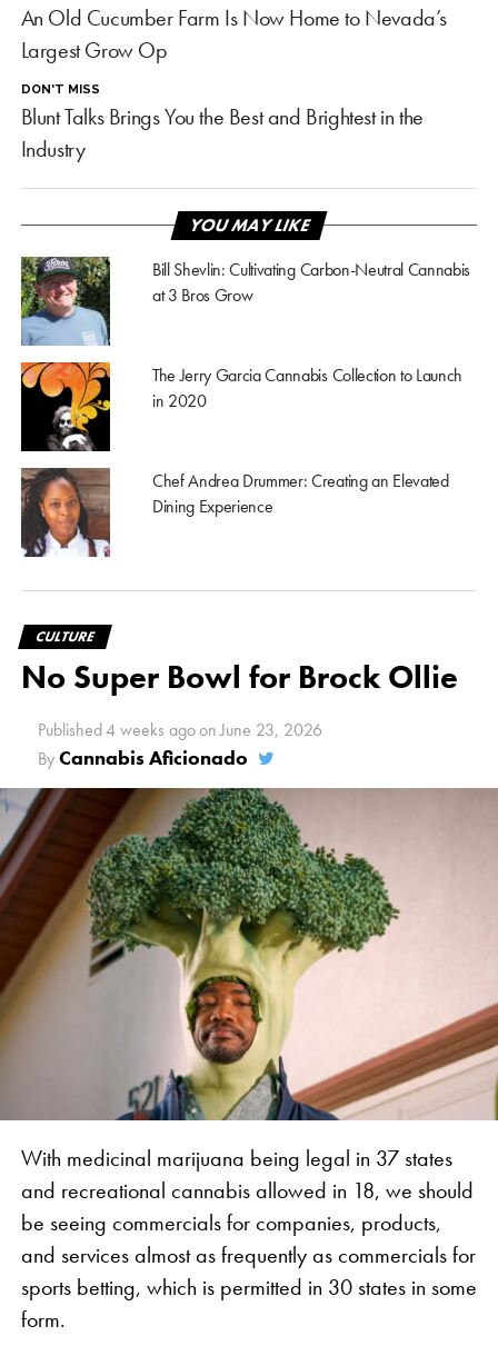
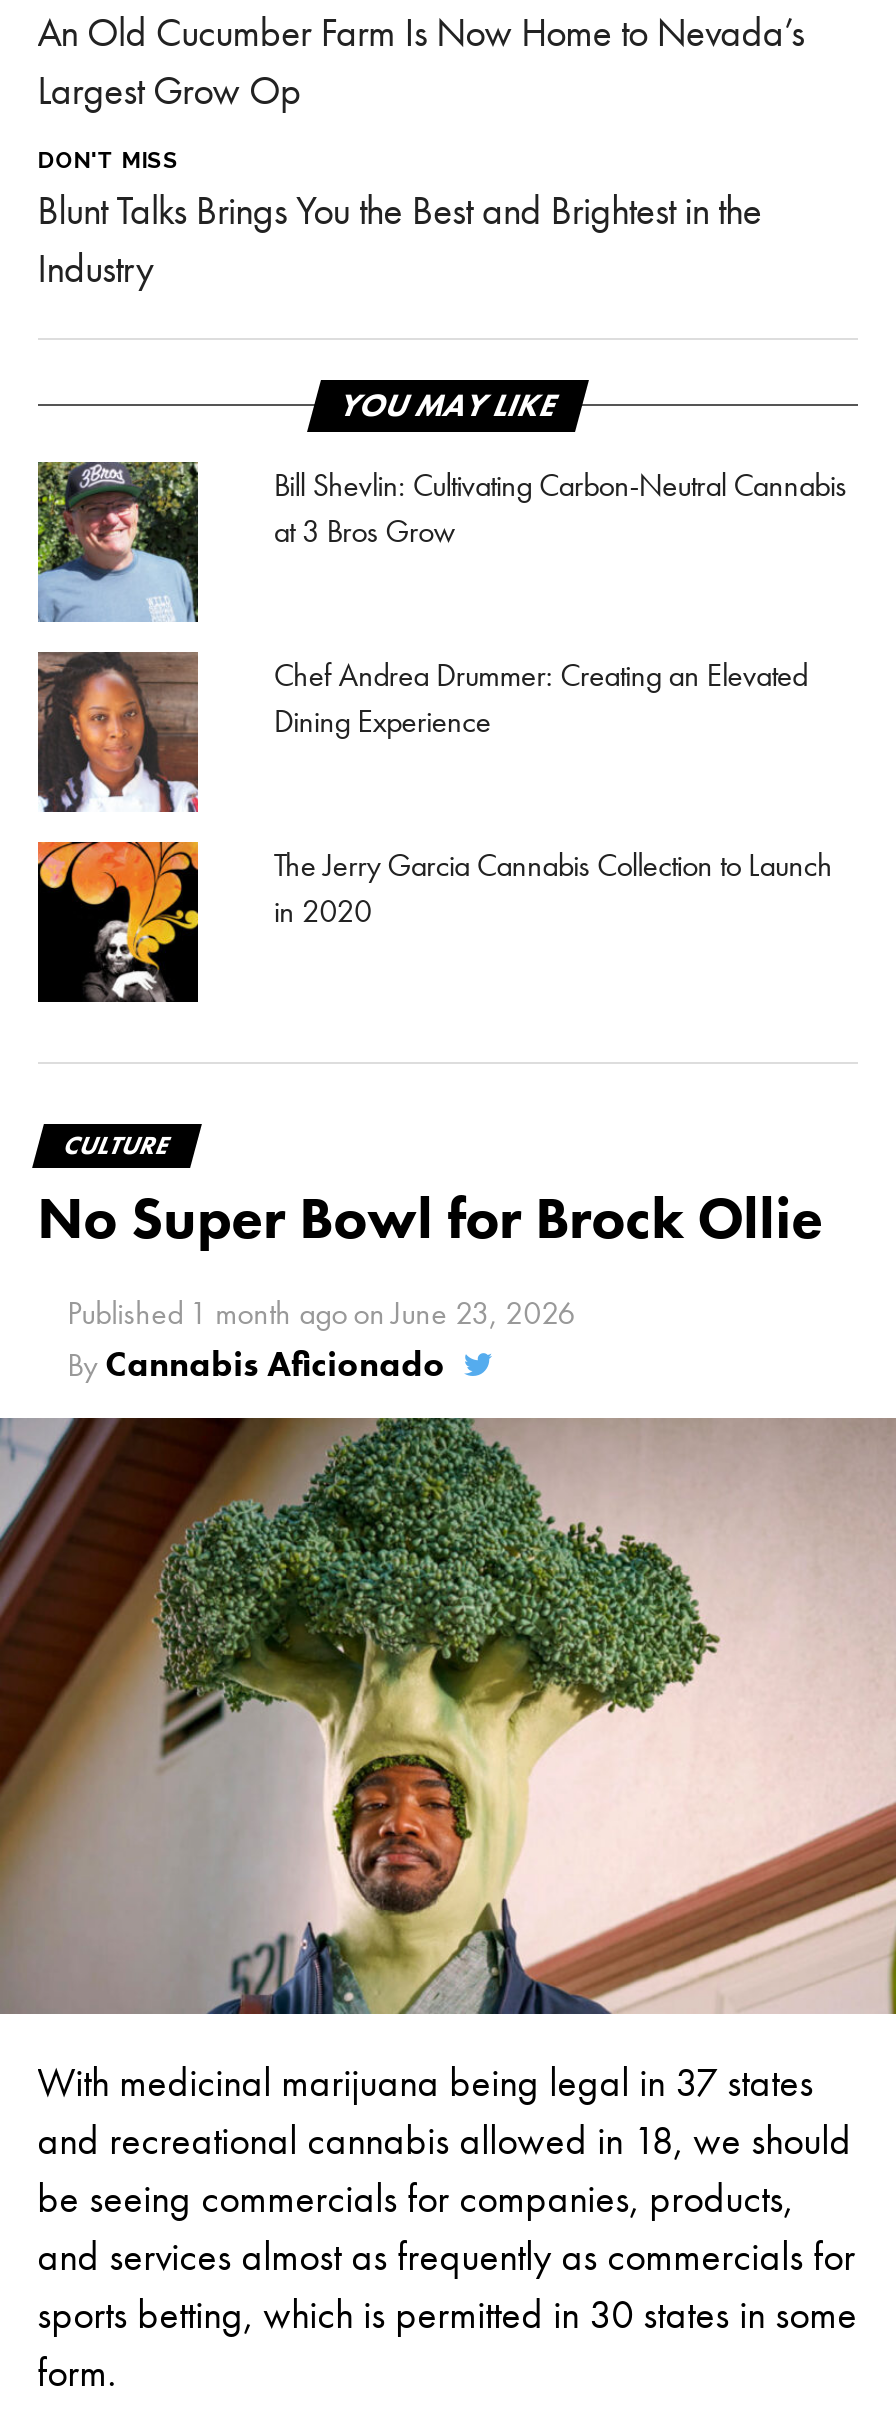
moved down: [image] | The Jerry Garcia Cannabis Collection to Launch | in 2020

moved up: [image] | Chef Andrea Drummer: Creating an Elevated | Dining Experience

- Published 4 weeks ago on June 23, 2026
+ Published 1 month ago on June 23, 2026
